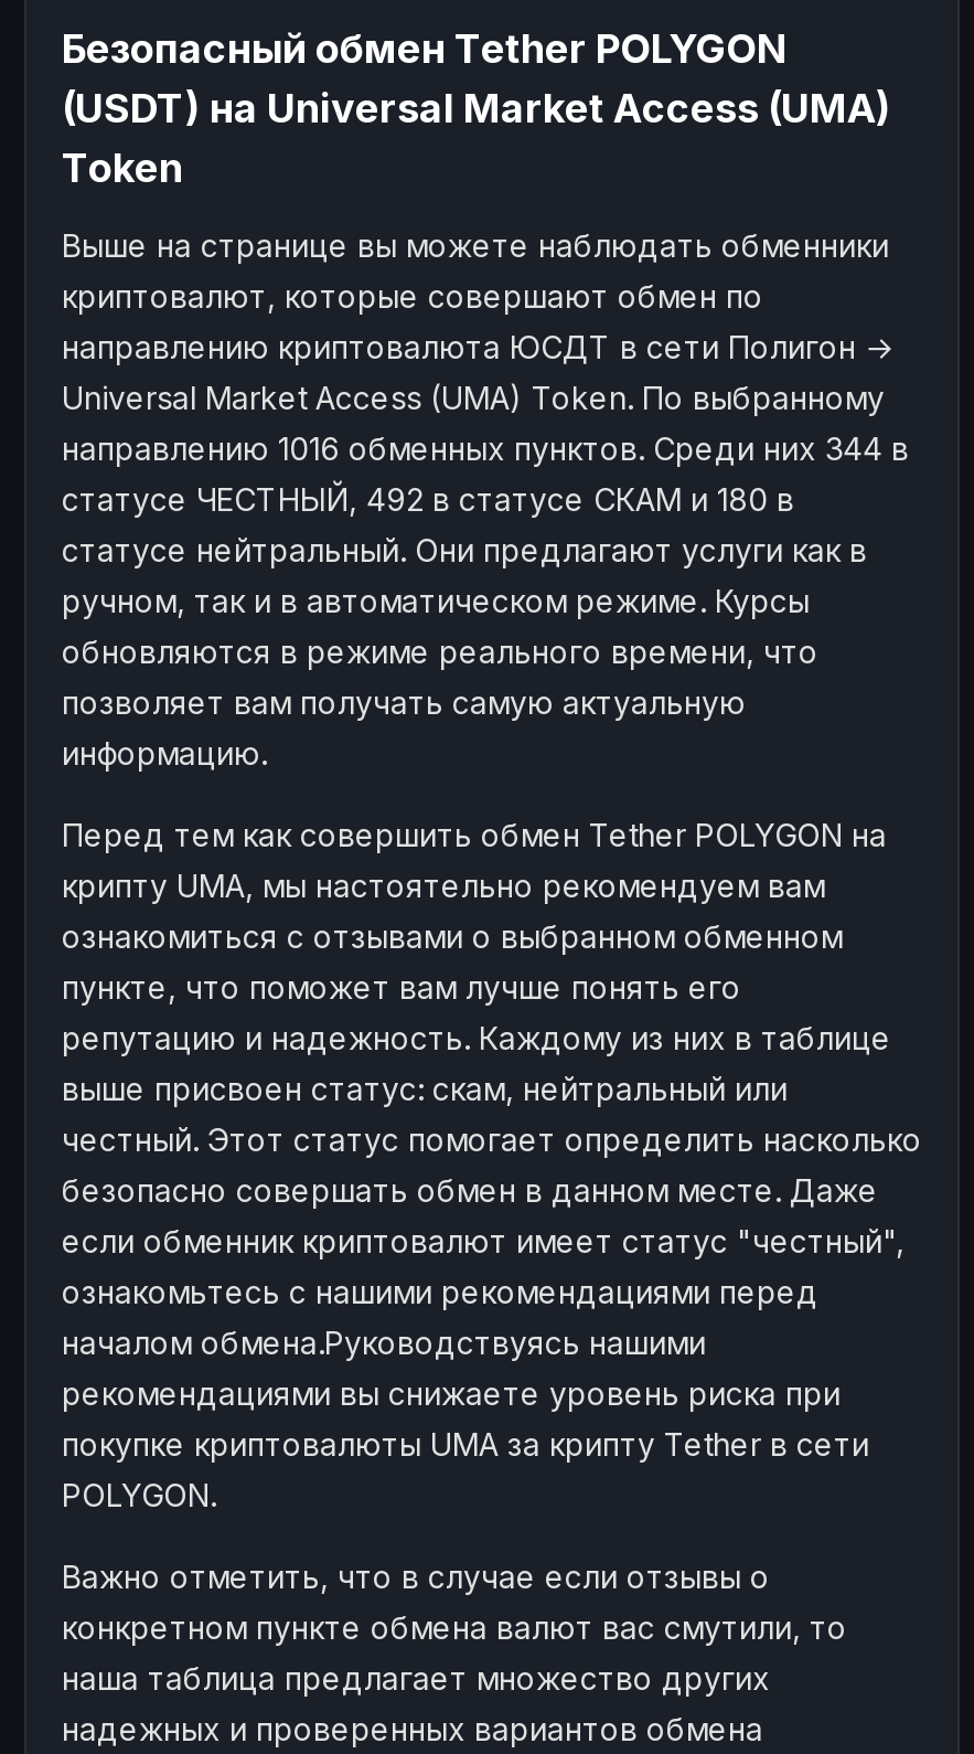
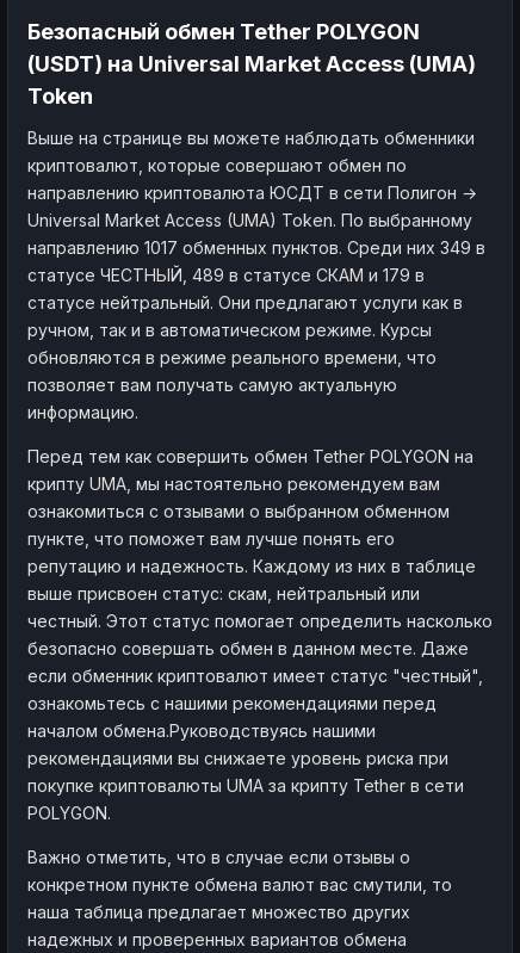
- направлению 1016 обменных пунктов. Среди них 344 в
+ направлению 1017 обменных пунктов. Среди них 349 в

- статусе ЧЕСТНЫЙ, 492 в статусе СКАМ и 180 в
+ статусе ЧЕСТНЫЙ, 489 в статусе СКАМ и 179 в
